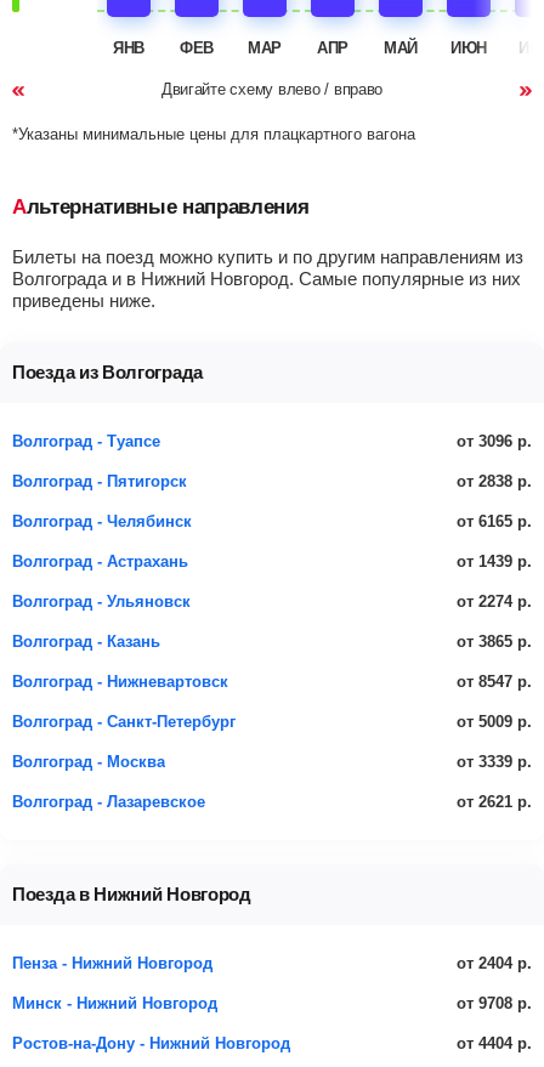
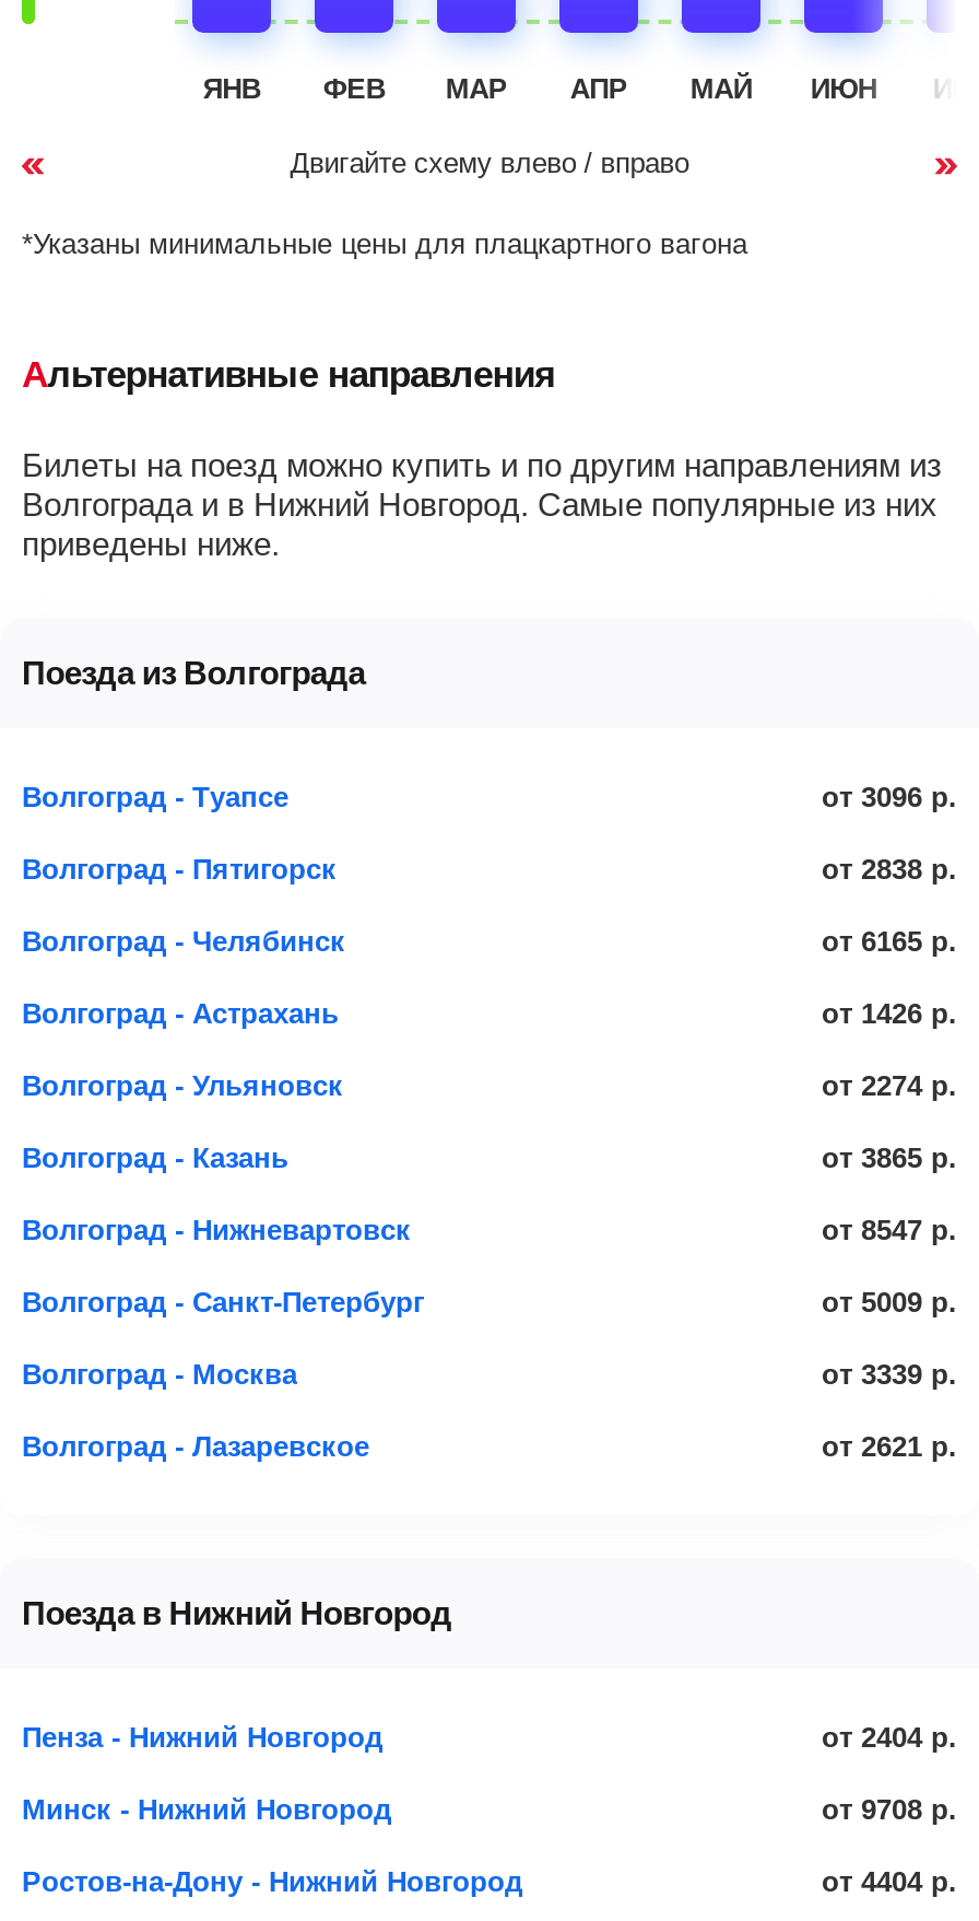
- от 1439 р.
+ от 1426 р.
